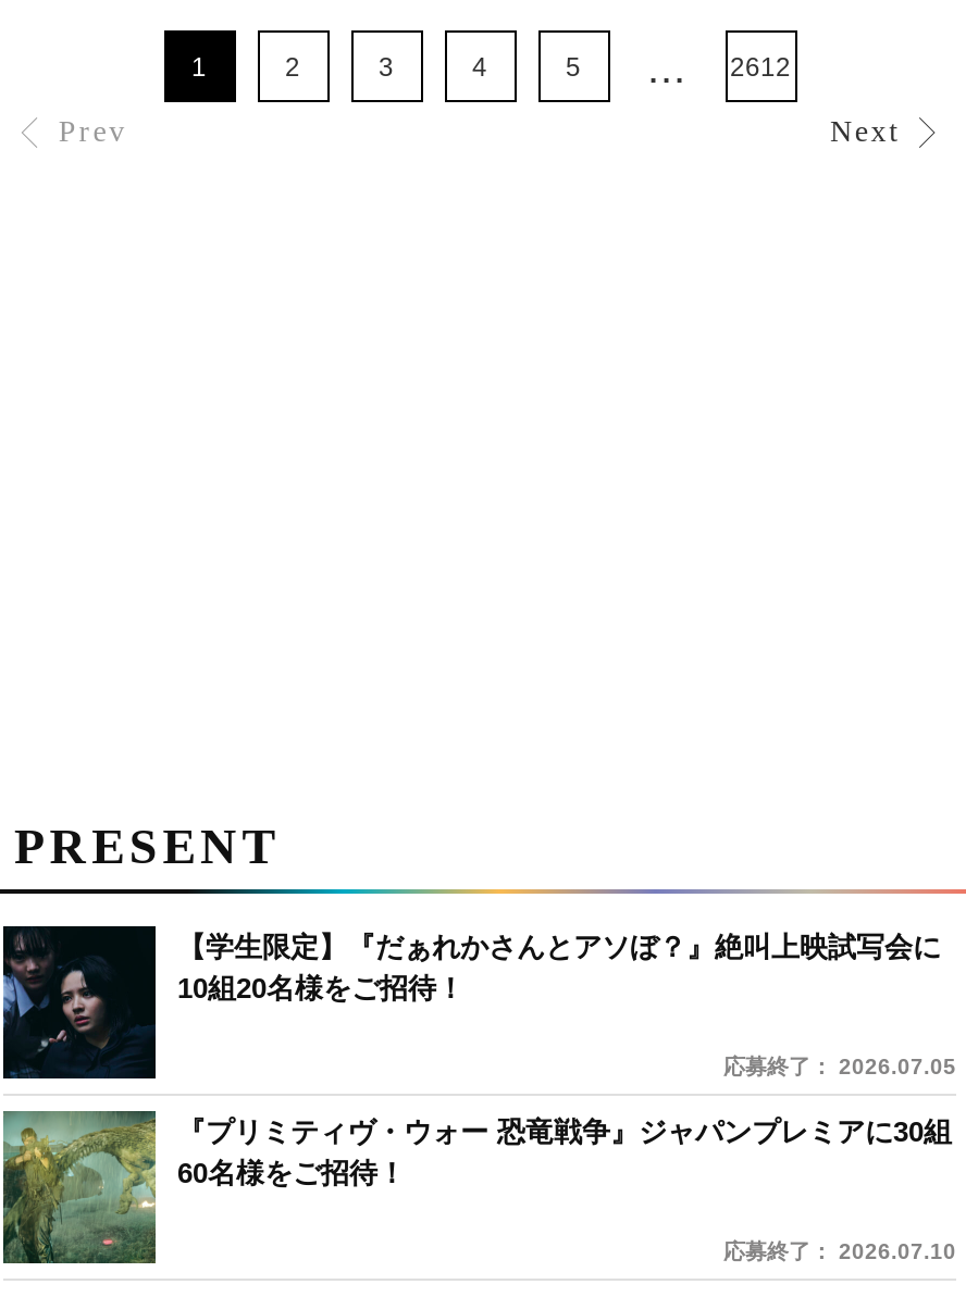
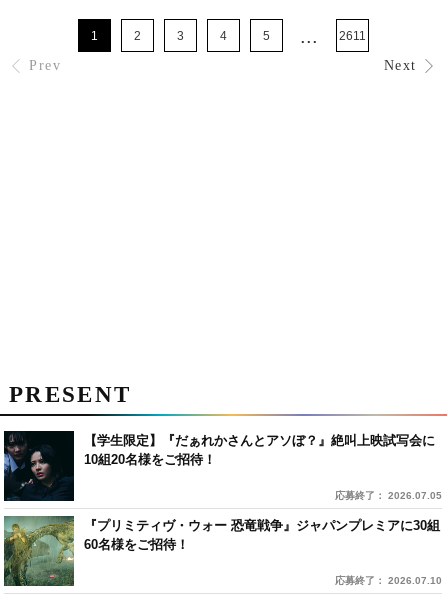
- 2612
+ 2611
